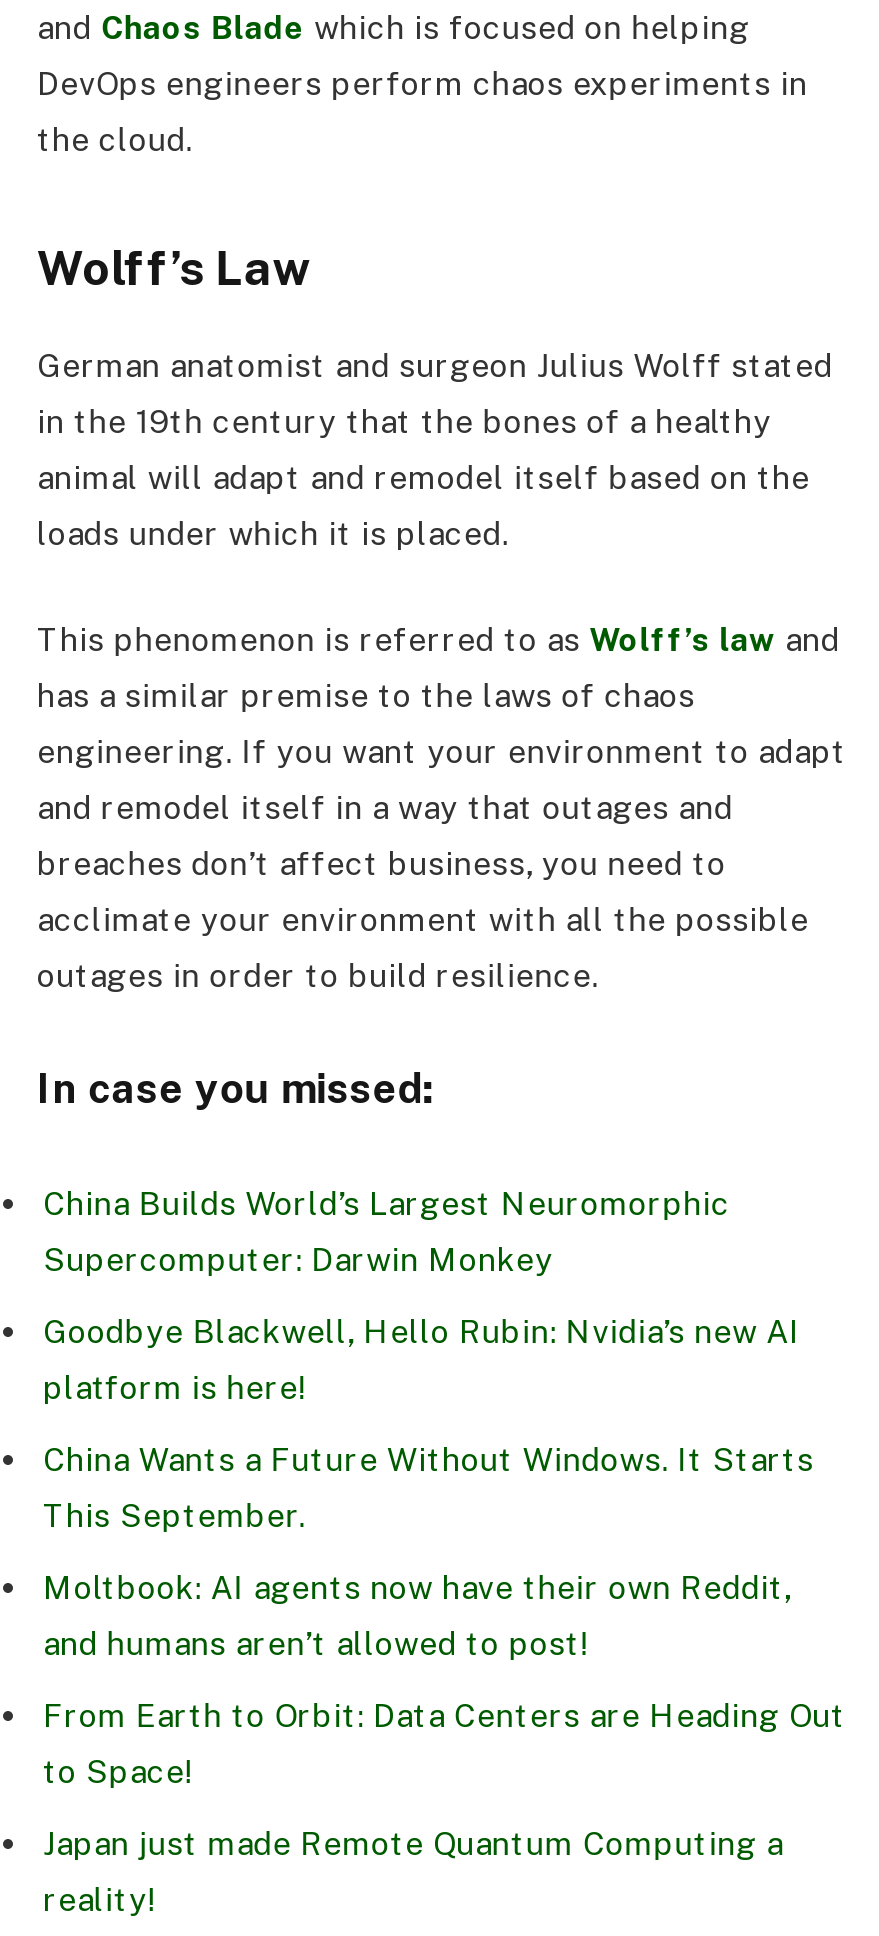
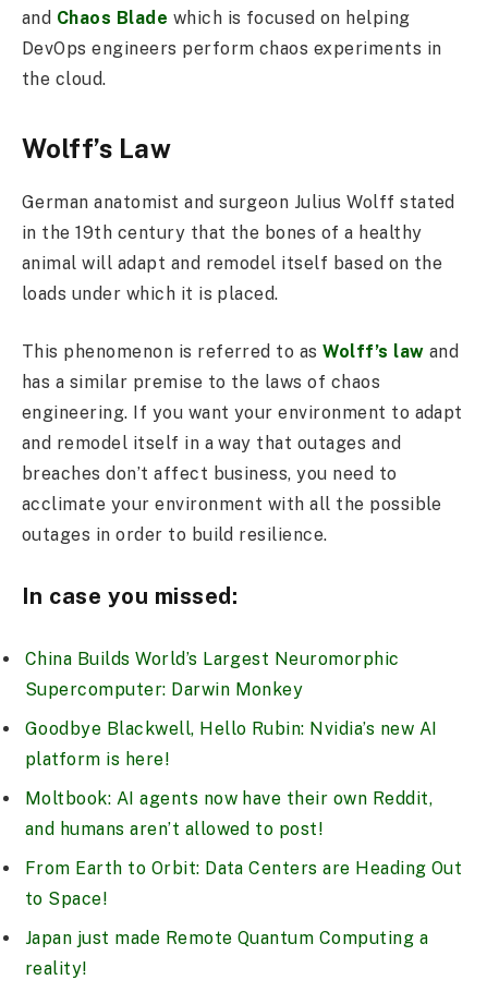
- China Wants a Future Without Windows. It Starts
- This September.
